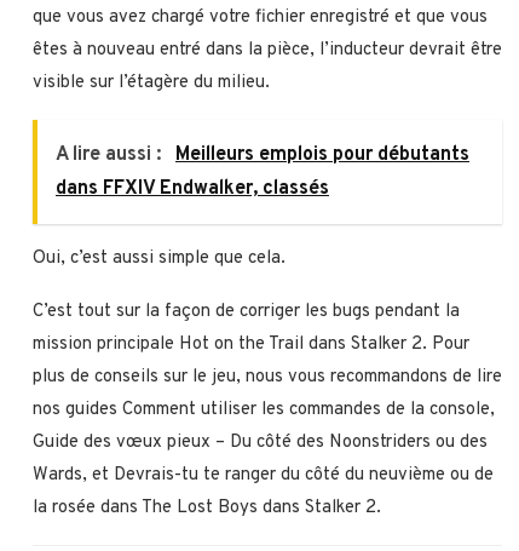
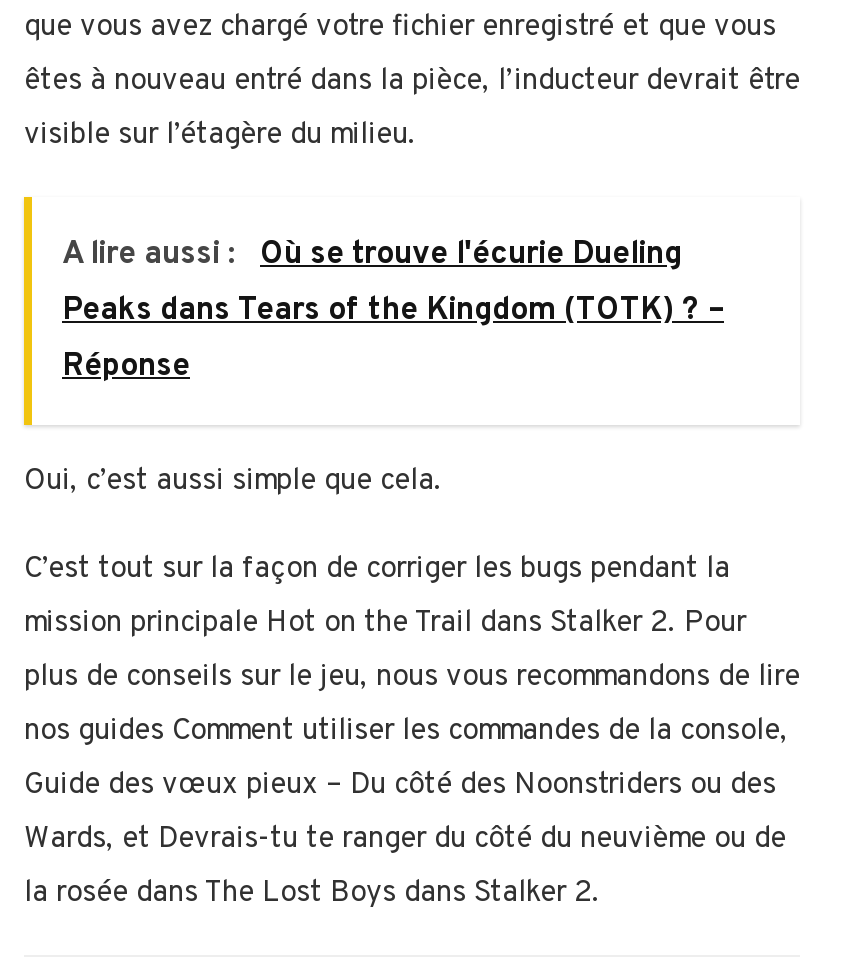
- A lire aussi : Meilleurs emplois pour débutants
- dans FFXIV Endwalker, classés
+ A lire aussi : Où se trouve l'écurie Dueling
+ Peaks dans Tears of the Kingdom (TOTK) ? –
+ Réponse
